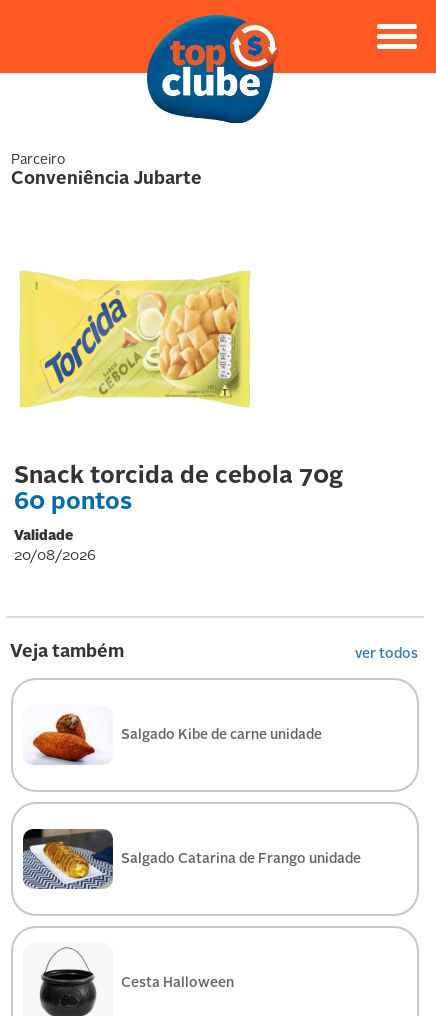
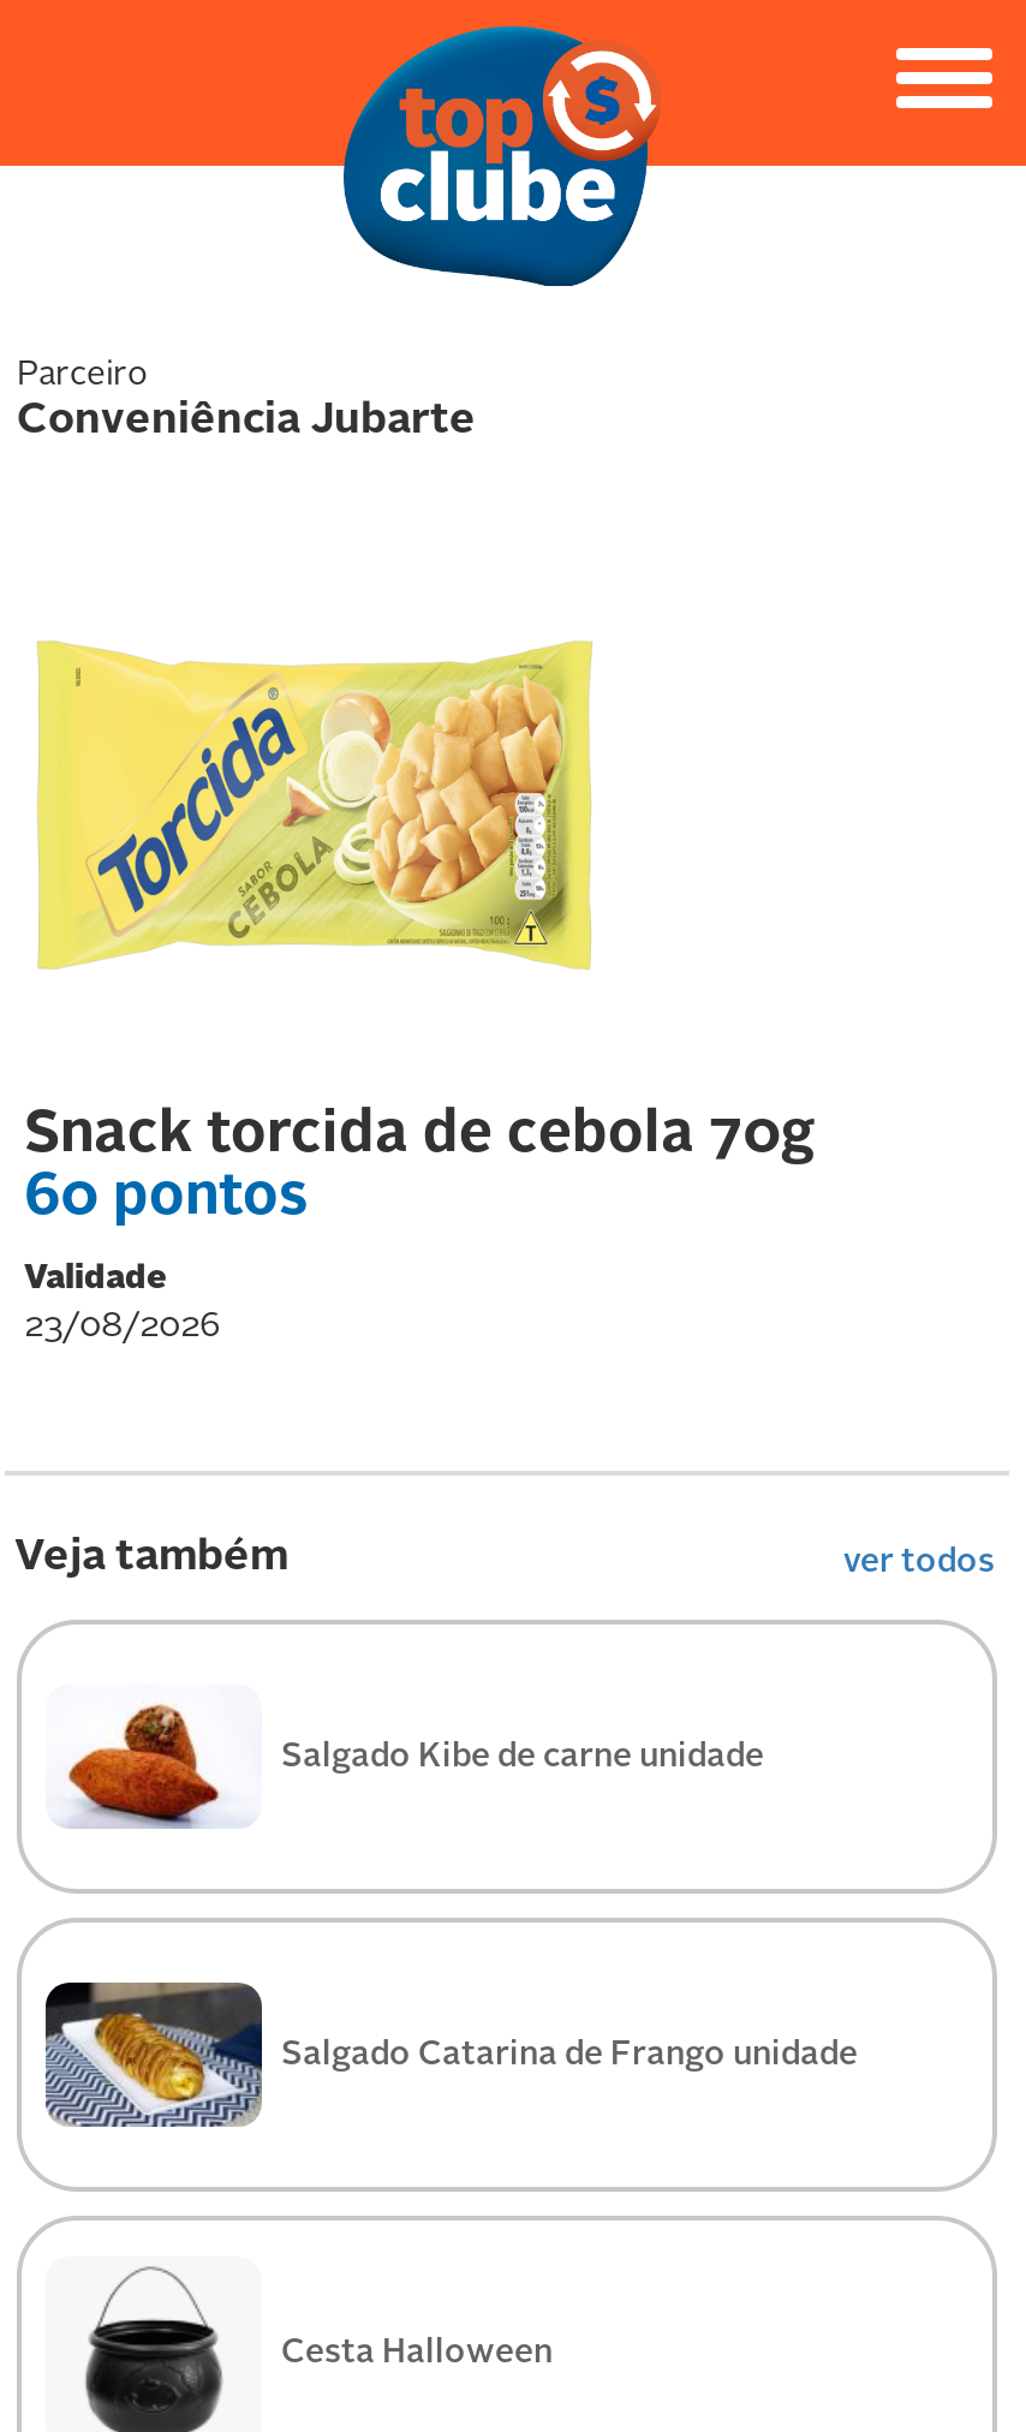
- 20/08/2026
+ 23/08/2026
